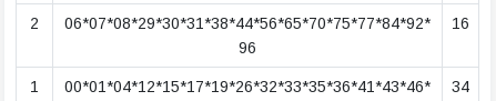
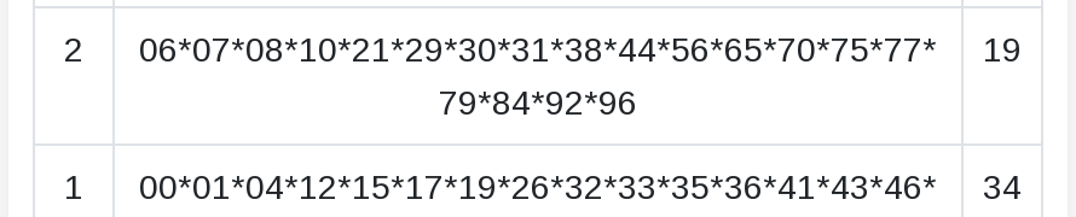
- 06*07*08*29*30*31*38*44*56*65*70*75*77*84*92*
+ 06*07*08*10*21*29*30*31*38*44*56*65*70*75*77*

- 16
+ 19

- 96
+ 79*84*92*96
